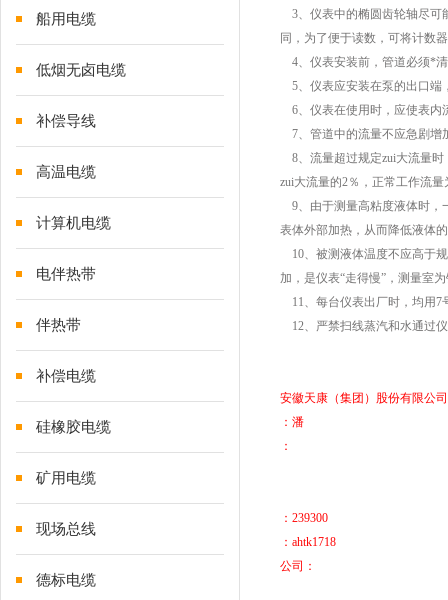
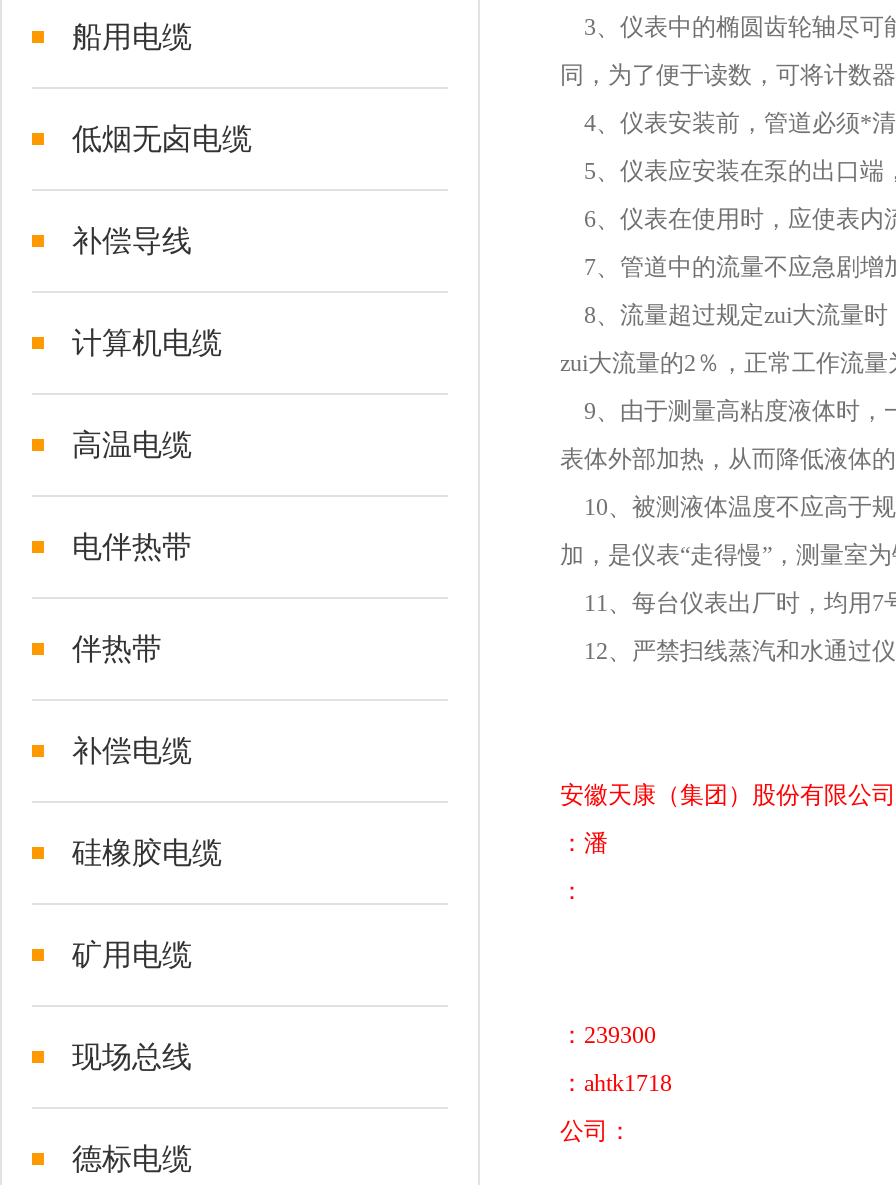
moved down: 高温电缆

moved up: 计算机电缆
